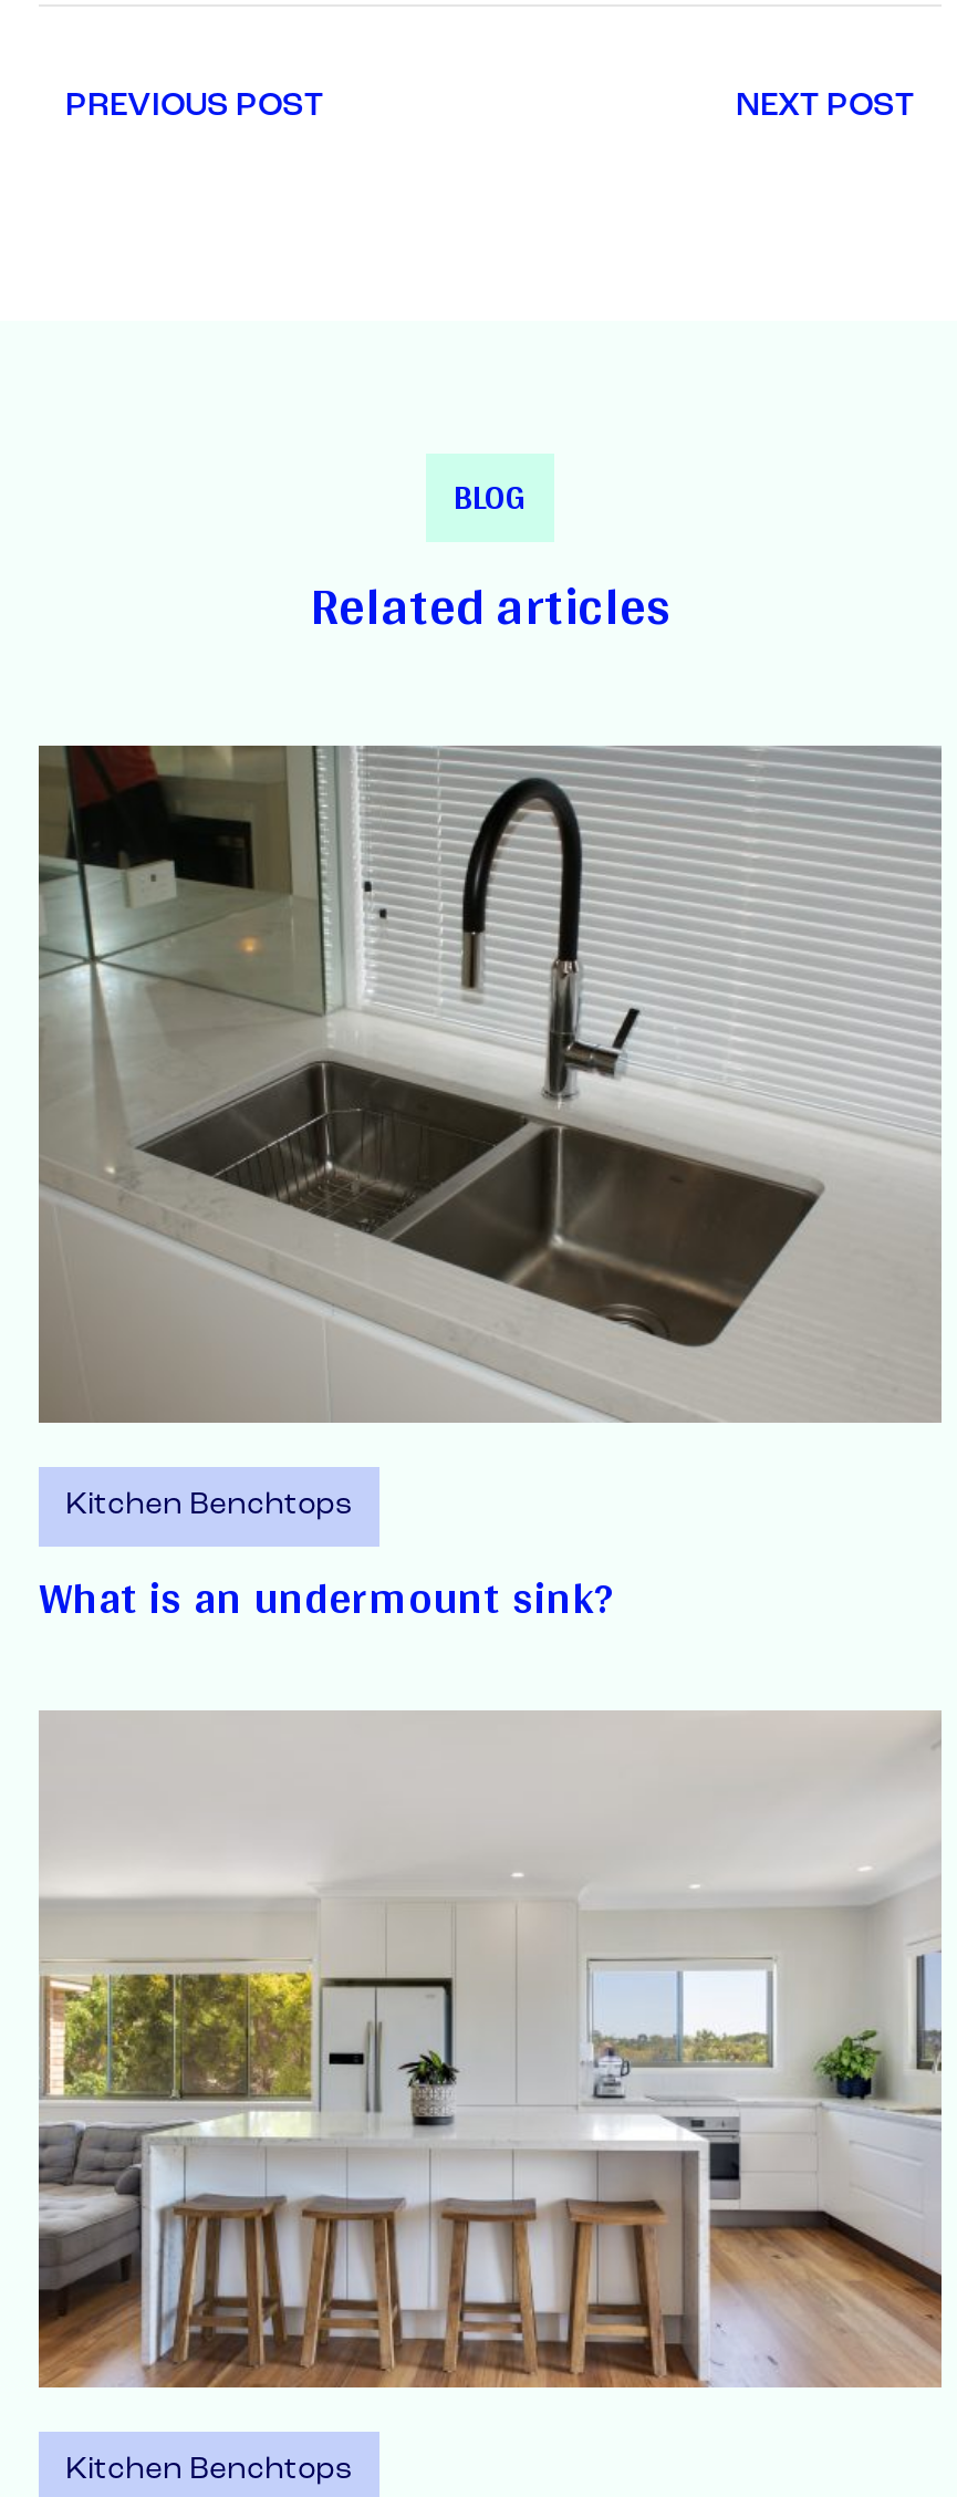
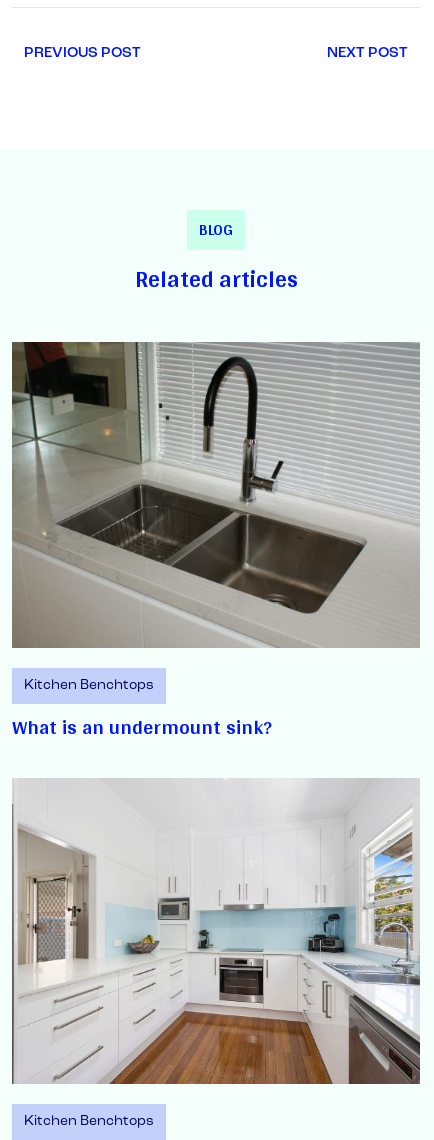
- [image]
+ [image]
